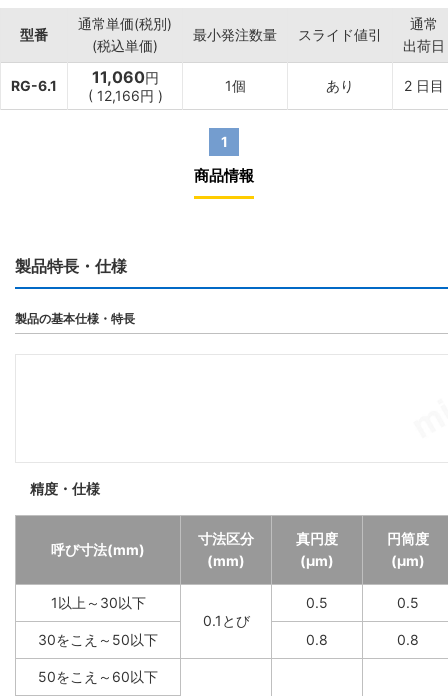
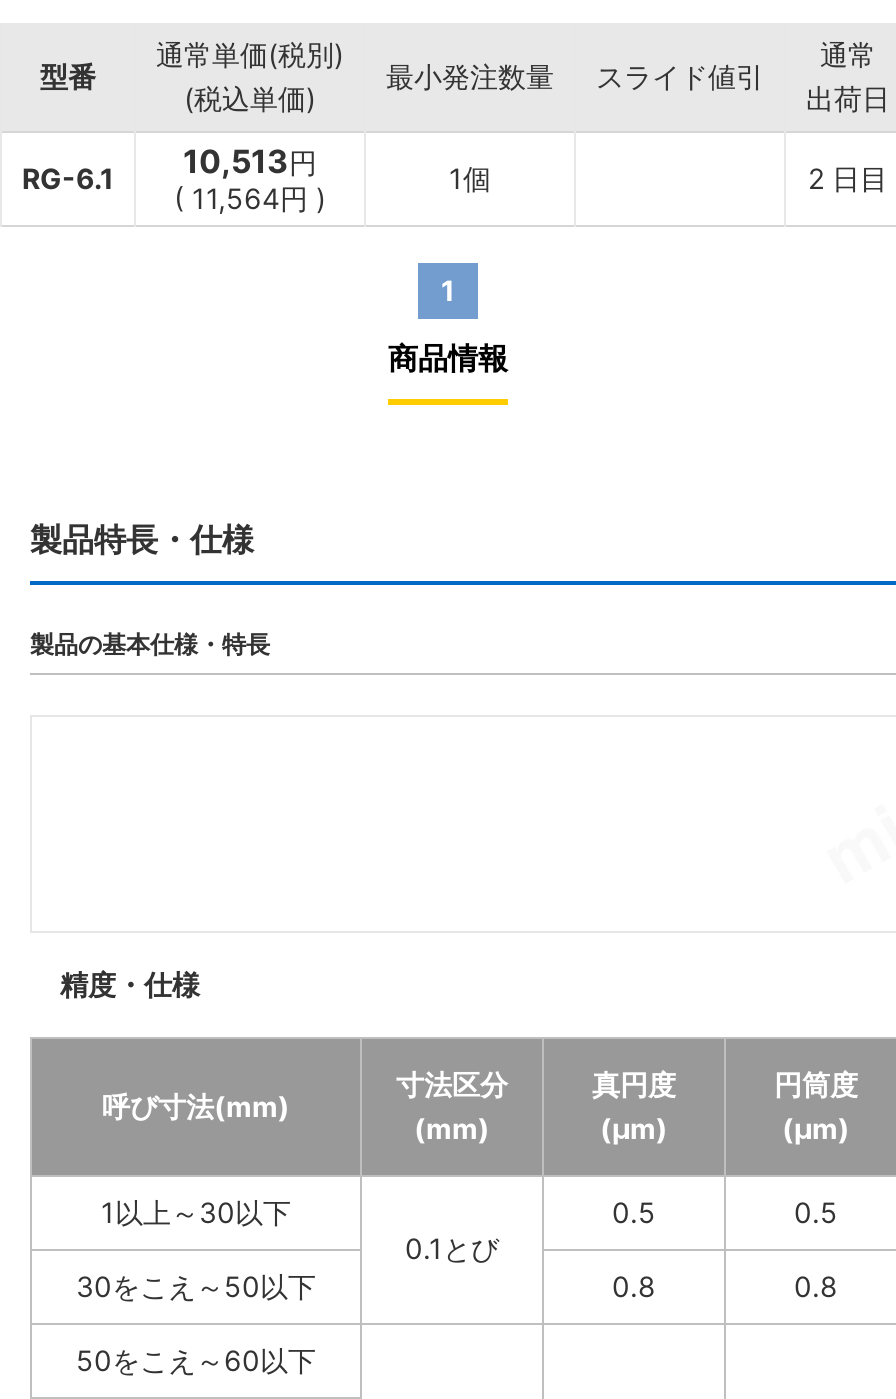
- 11,060円
+ 10,513円

- あり

- ( 12,166円 )
+ ( 11,564円 )
